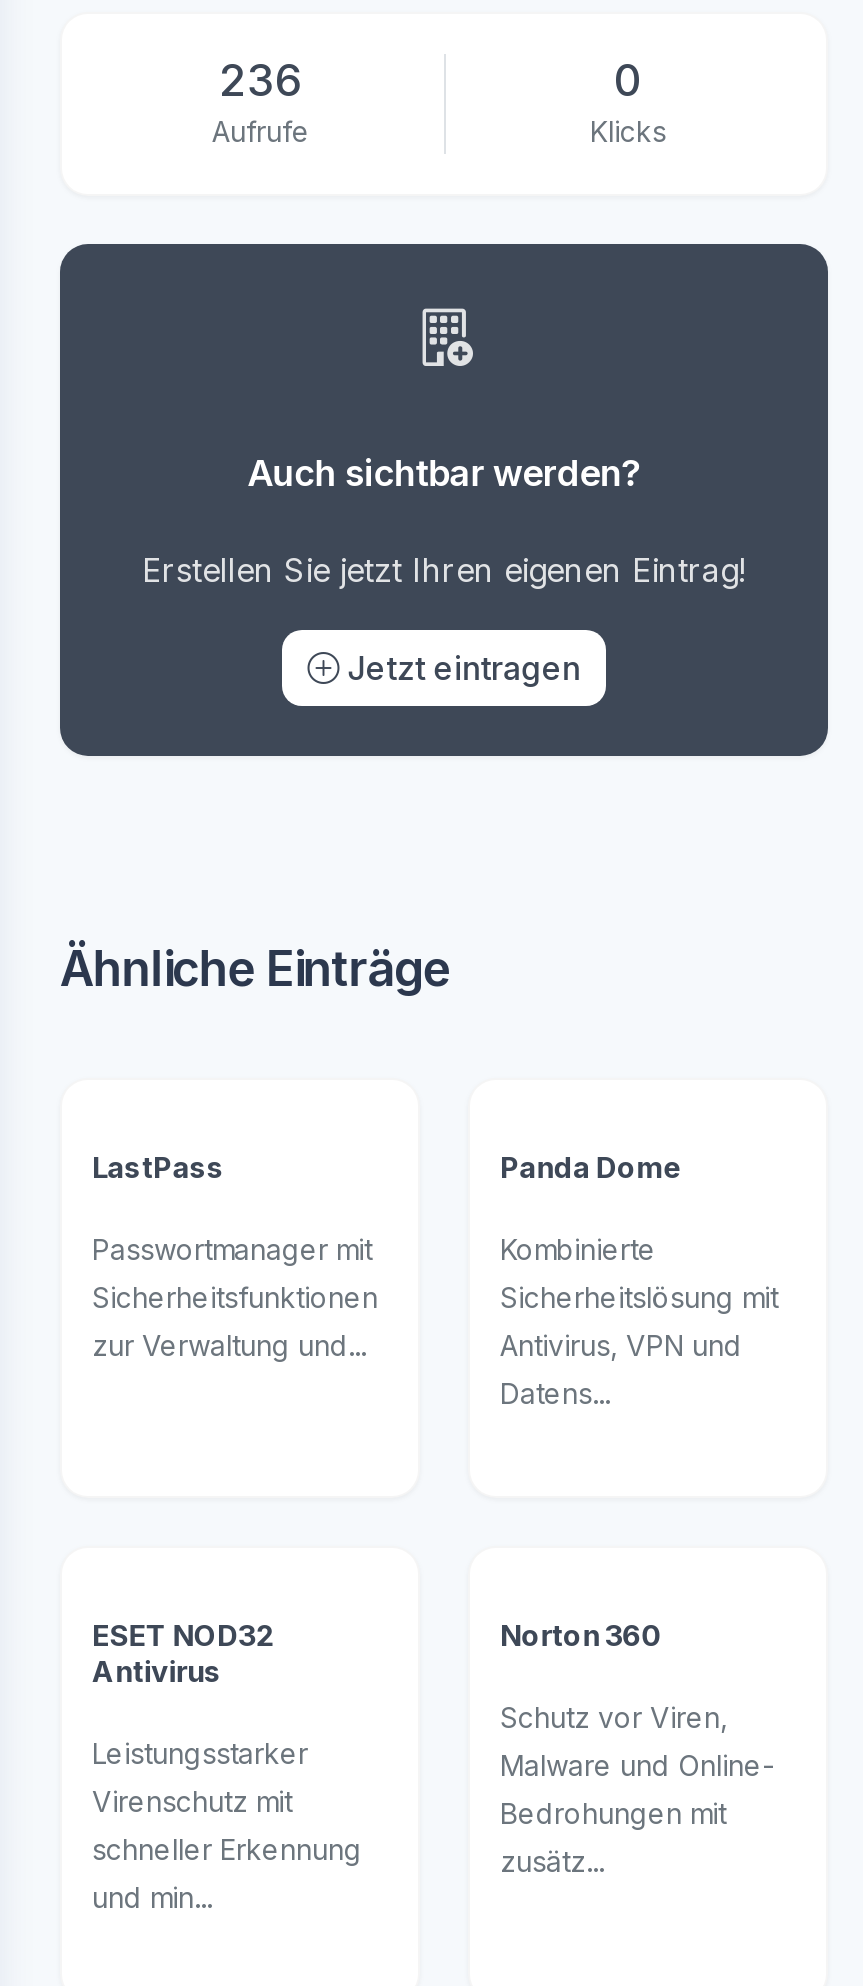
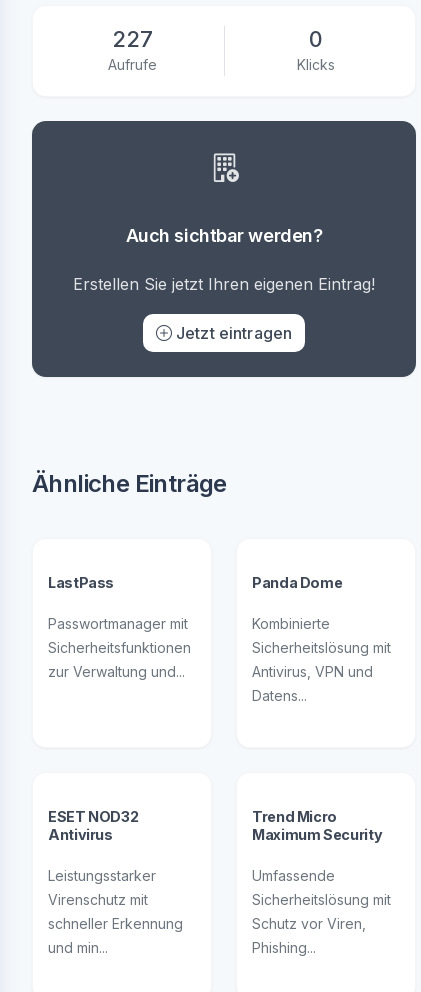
- 236
+ 227

- Norton 360
+ Trend Micro
+ Maximum Security
+ Umfassende
+ Sicherheitslösung mit

moved down: Schutz vor Viren,

- Malware und Online-
- Bedrohungen mit
- zusätz...
+ Phishing...
